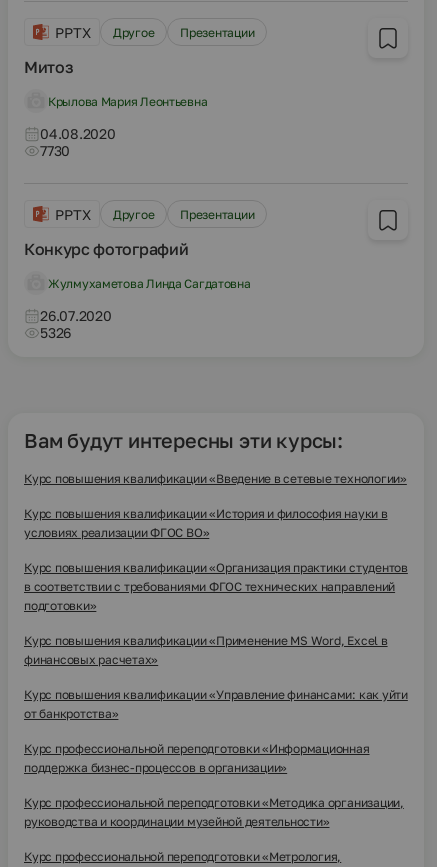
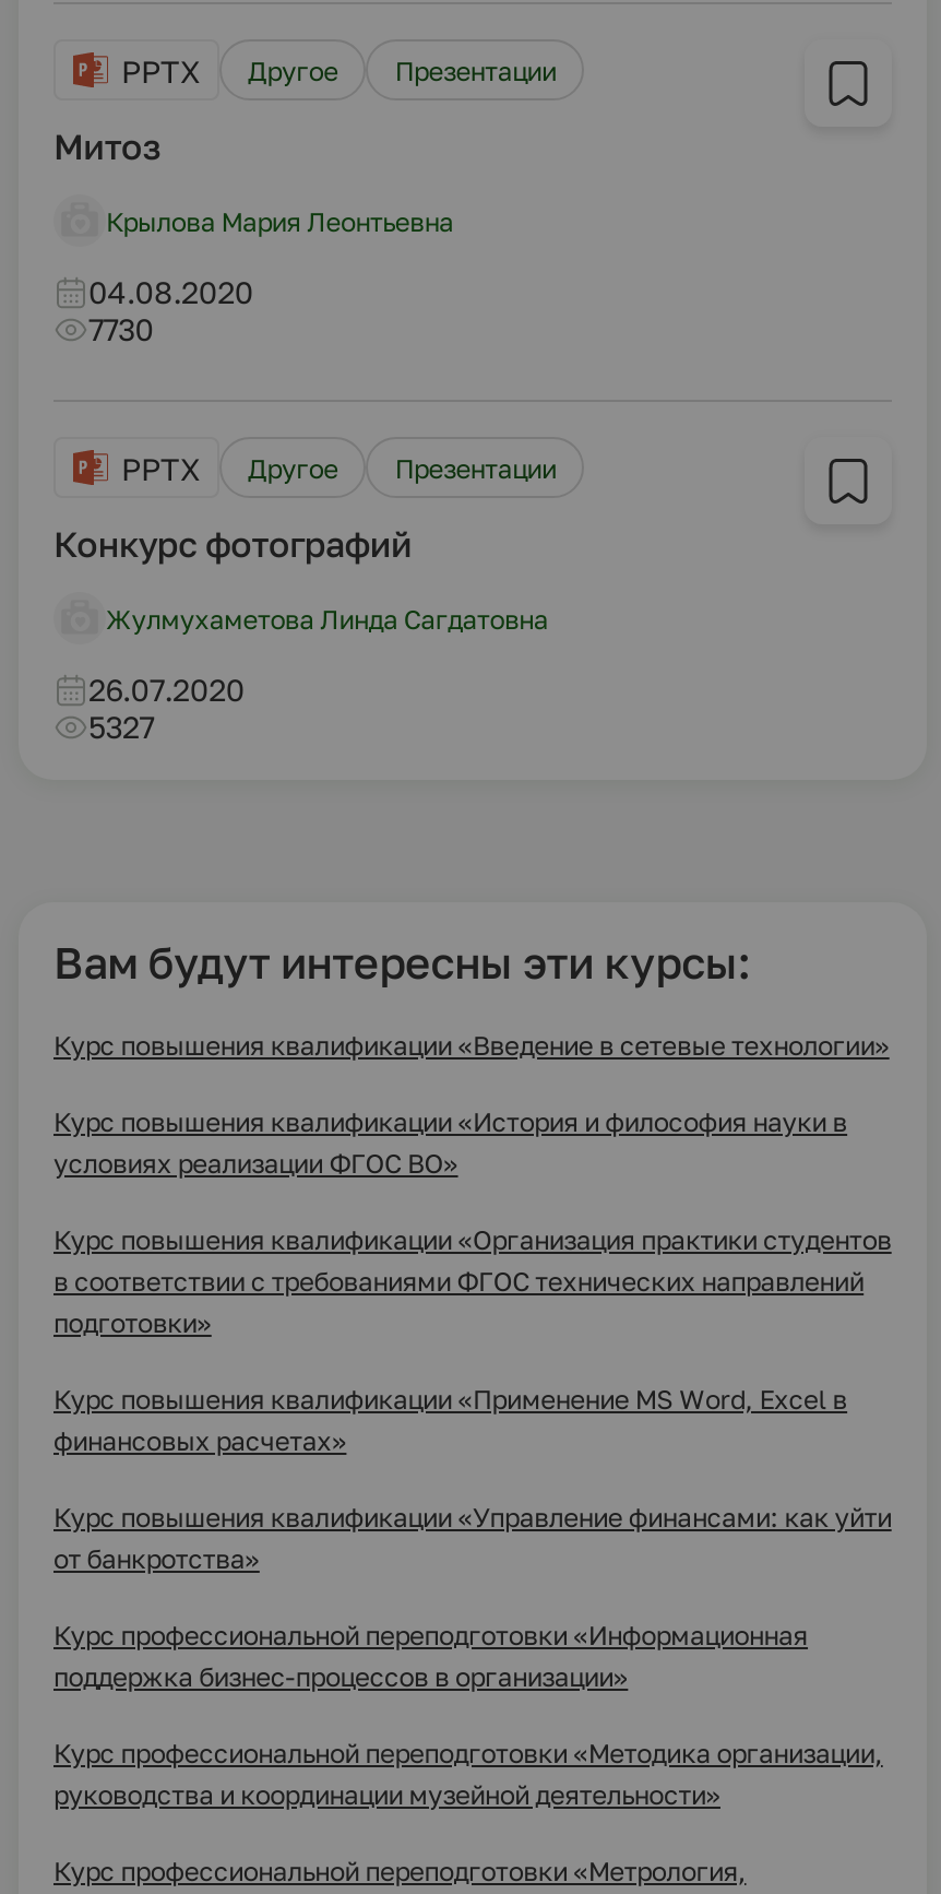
- 5326
+ 5327
